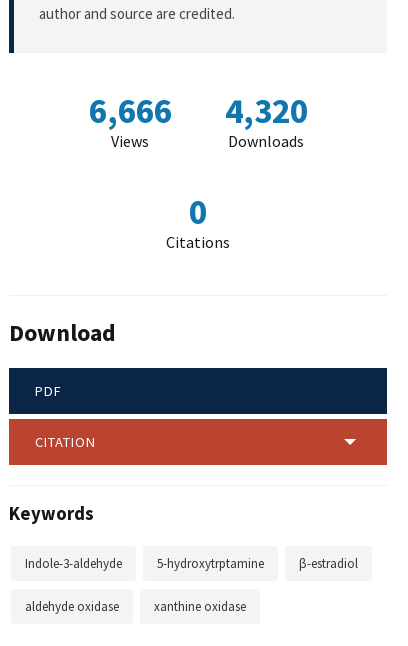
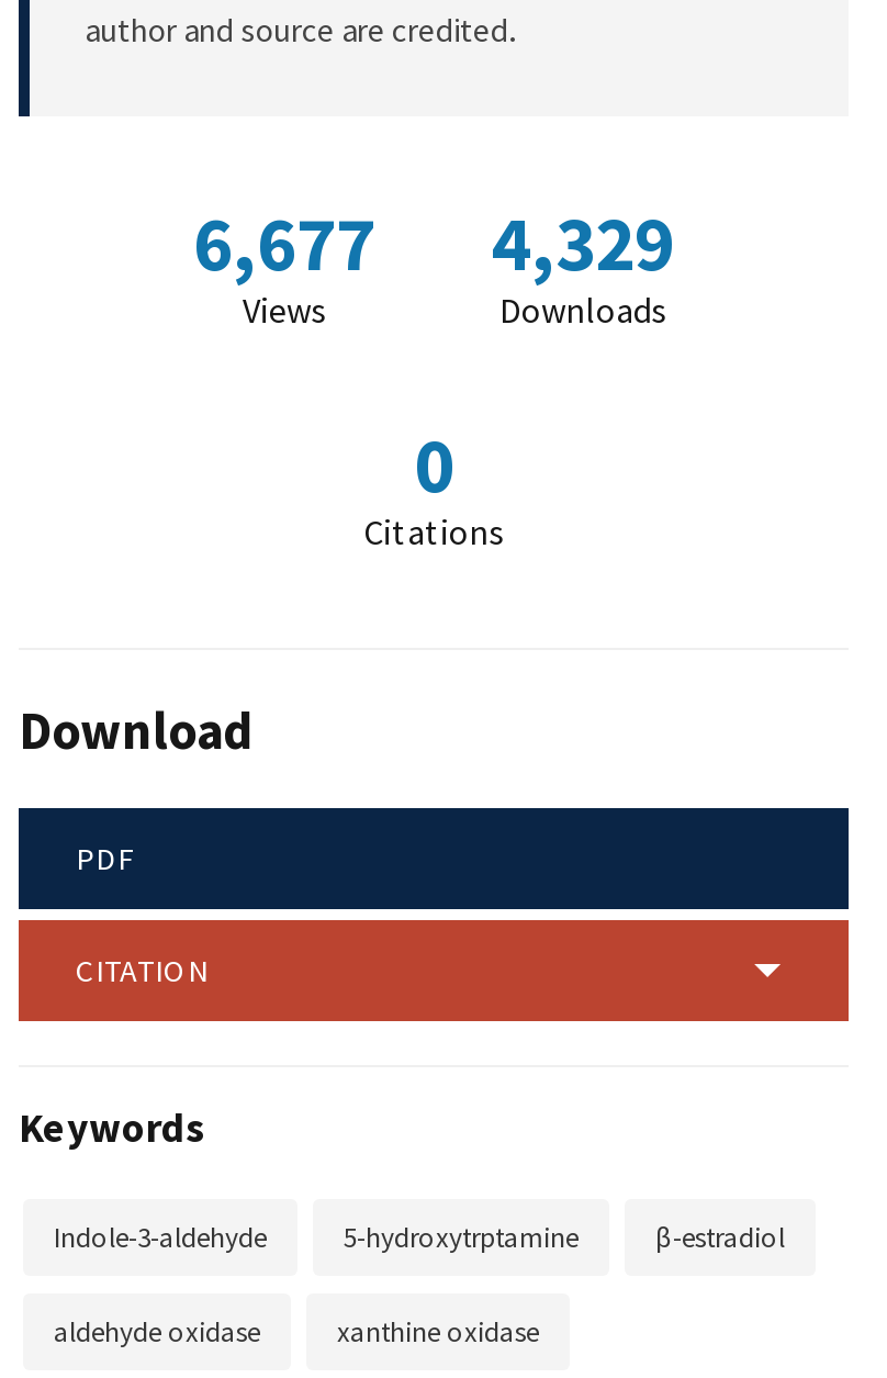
- 6,666
+ 6,677

- 4,320
+ 4,329
